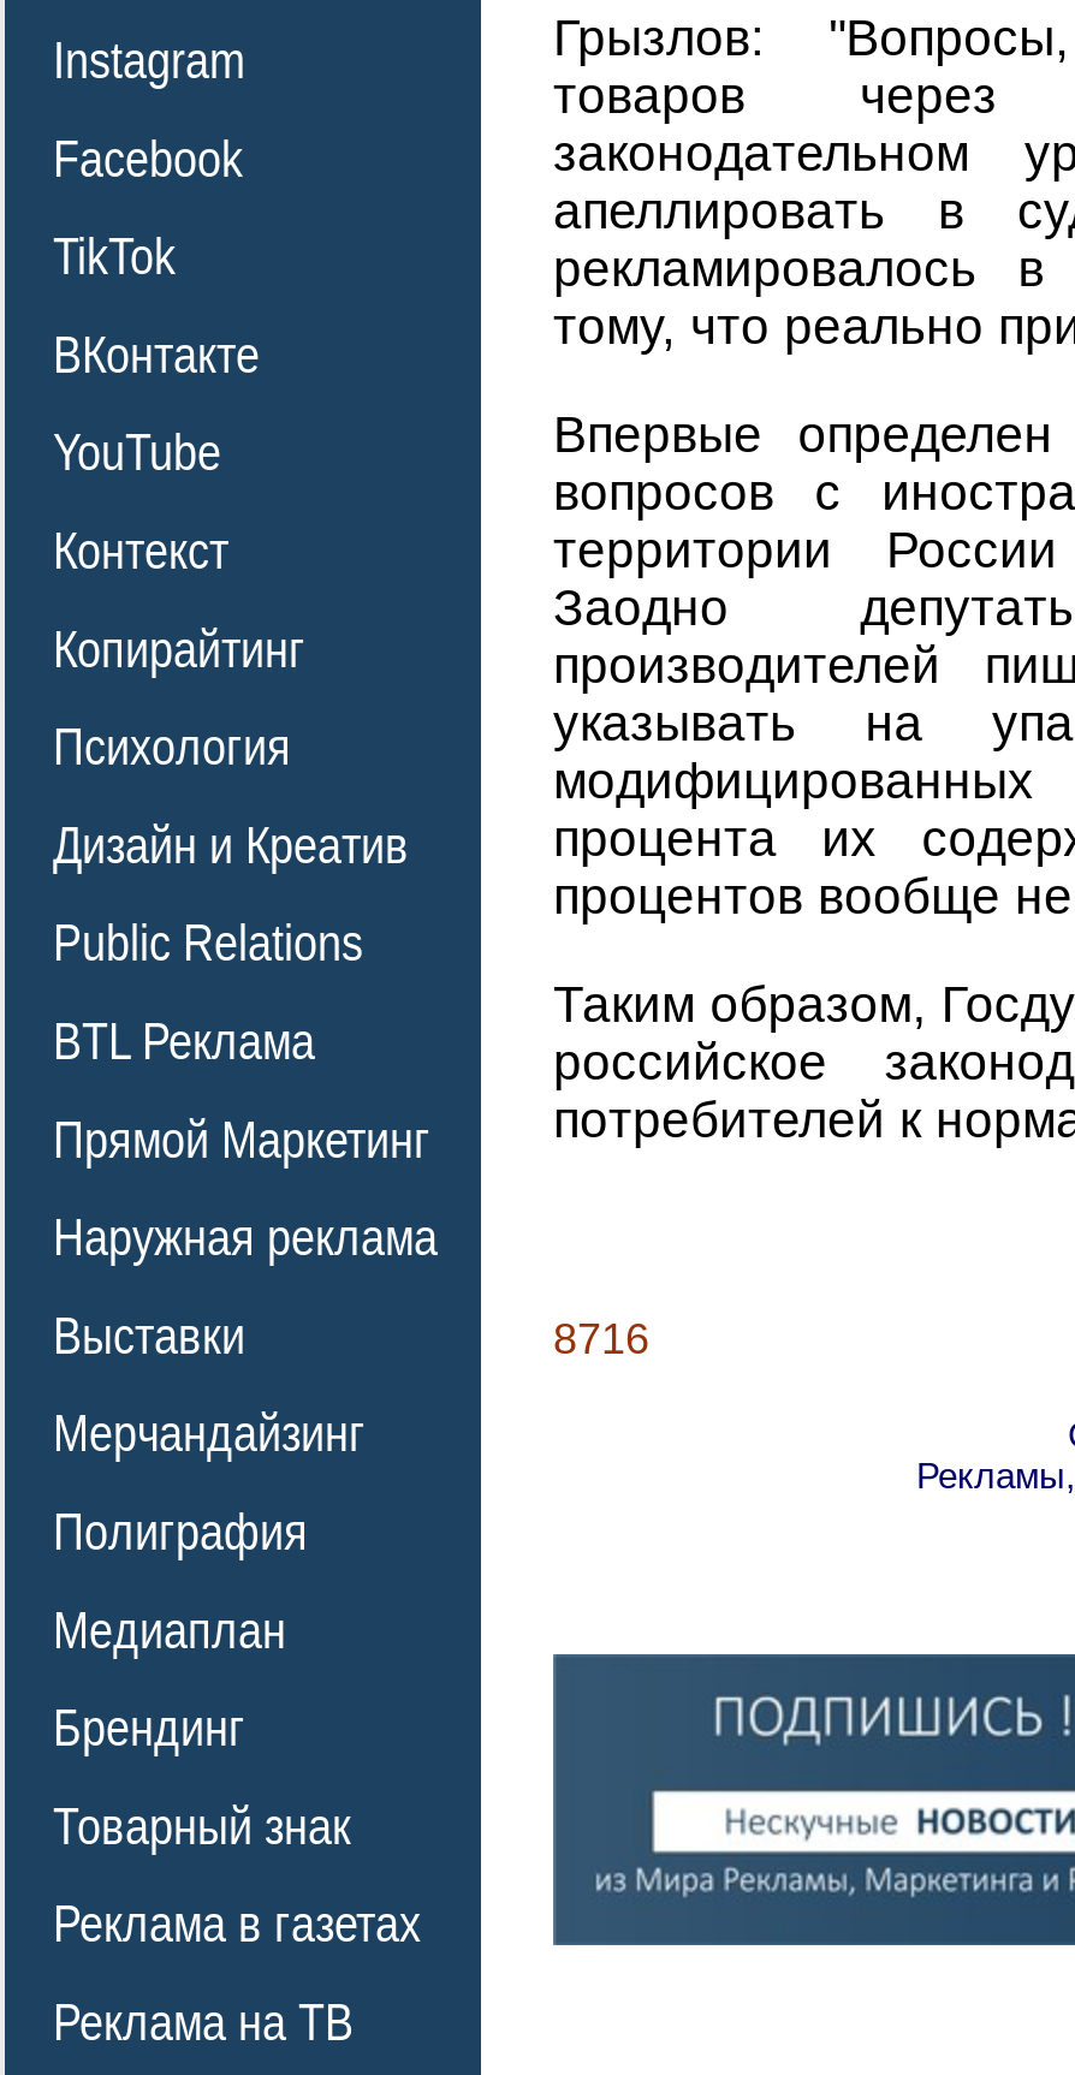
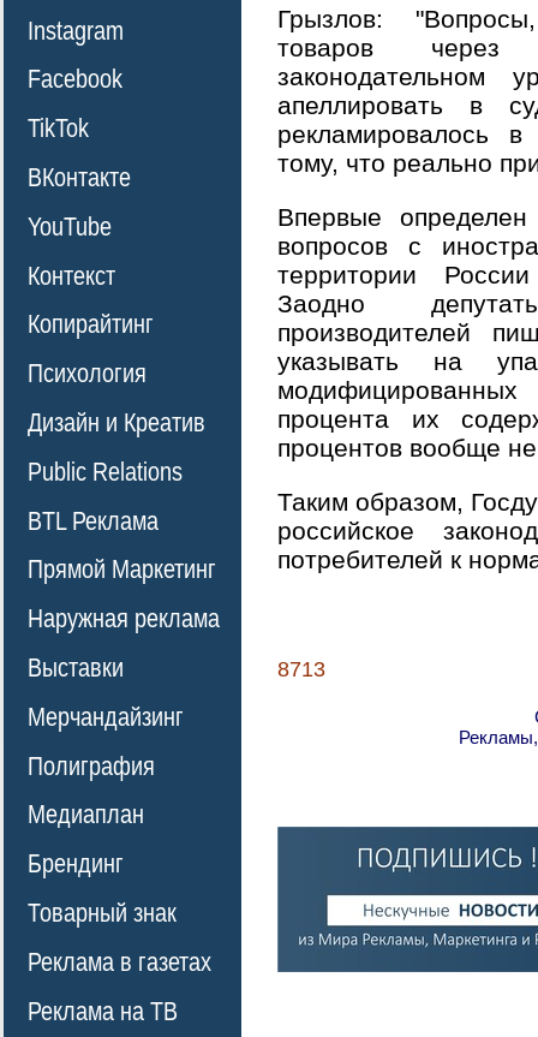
- 8716
+ 8713
